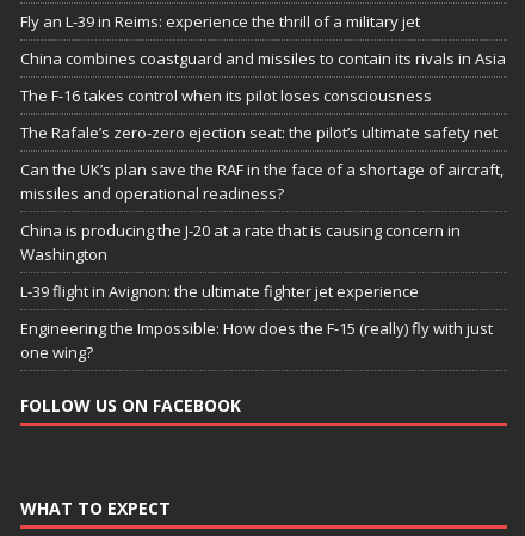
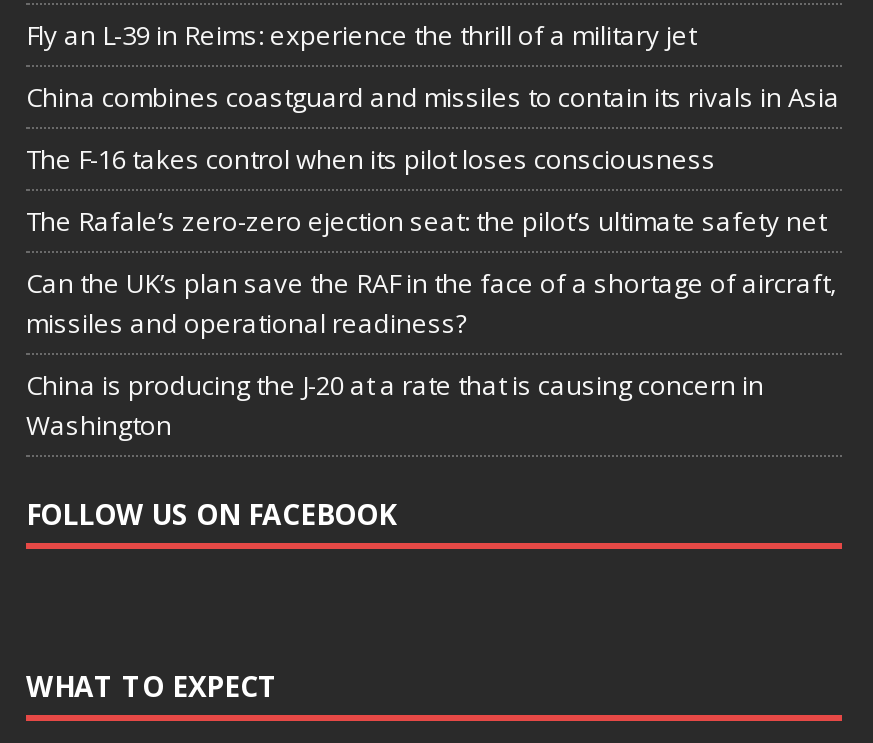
- L-39 flight in Avignon: the ultimate fighter jet experience
- Engineering the Impossible: How does the F-15 (really) fly with just
- one wing?
